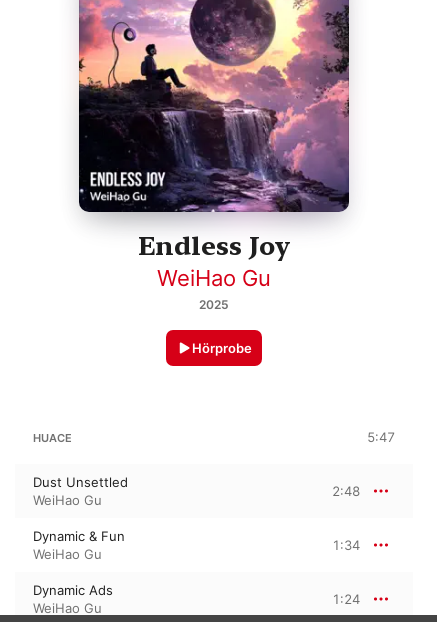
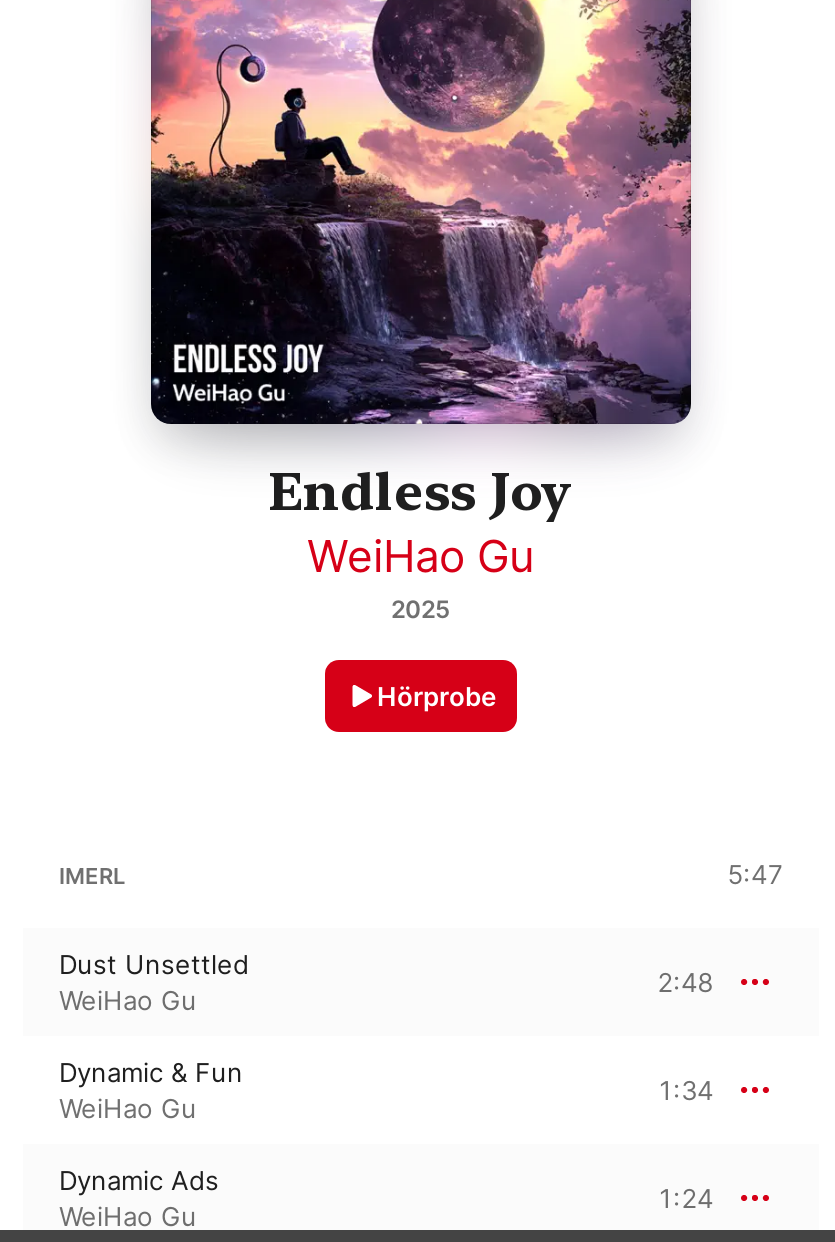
- HUACE
+ IMERL
